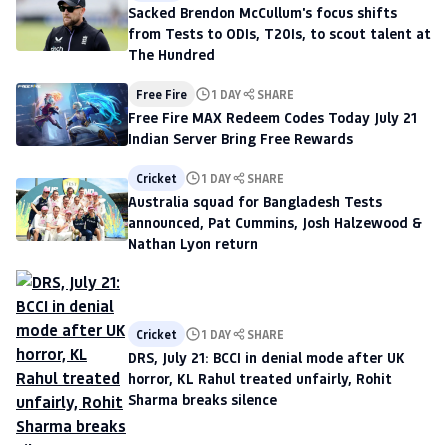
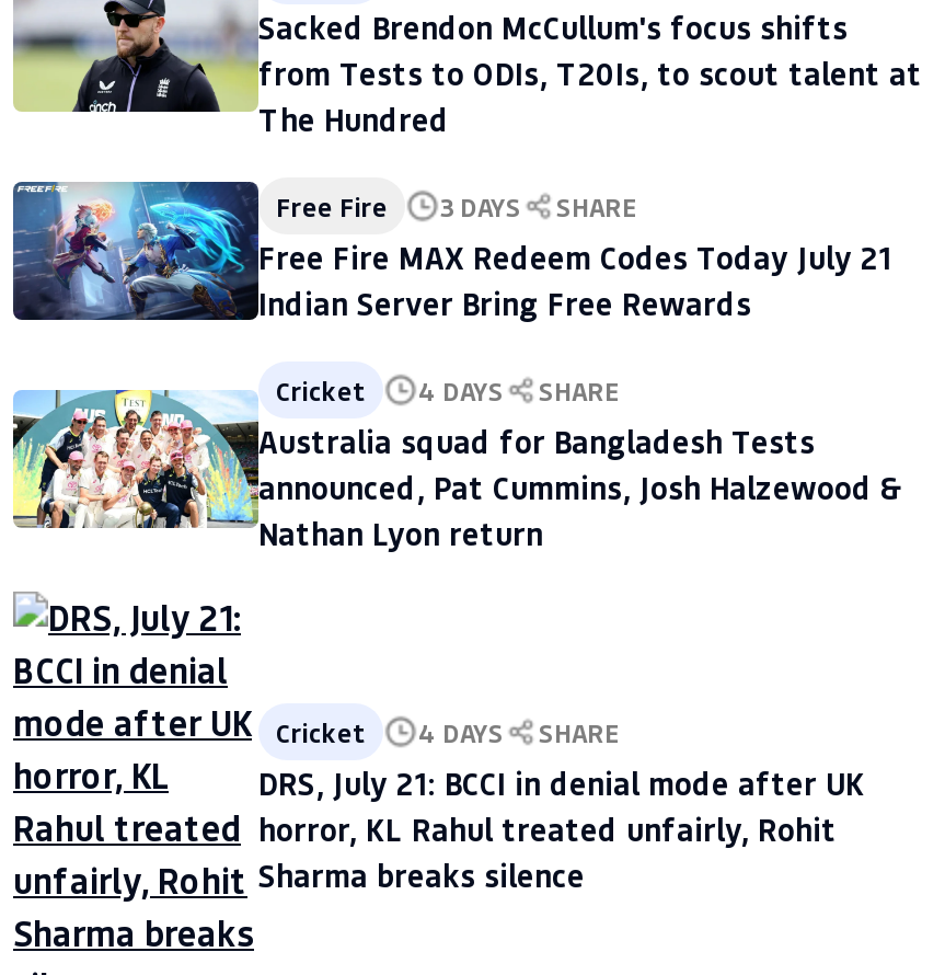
- Free Fire 1 DAY SHARE
+ Free Fire 3 DAYS SHARE

- Cricket 1 DAY SHARE
+ Cricket 4 DAYS SHARE

- Cricket 1 DAY SHARE
+ Cricket 4 DAYS SHARE
